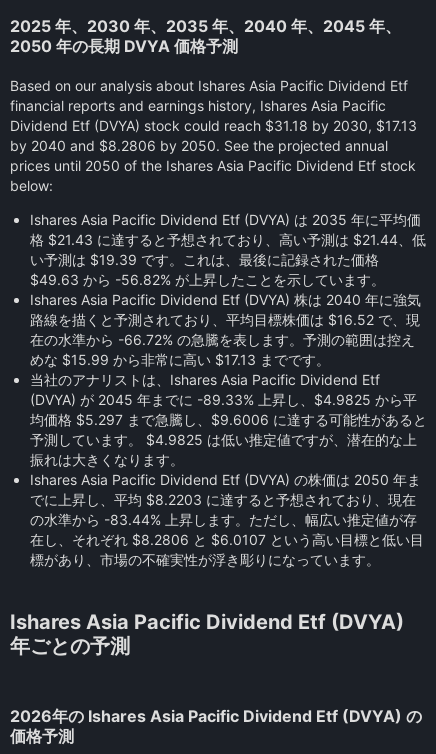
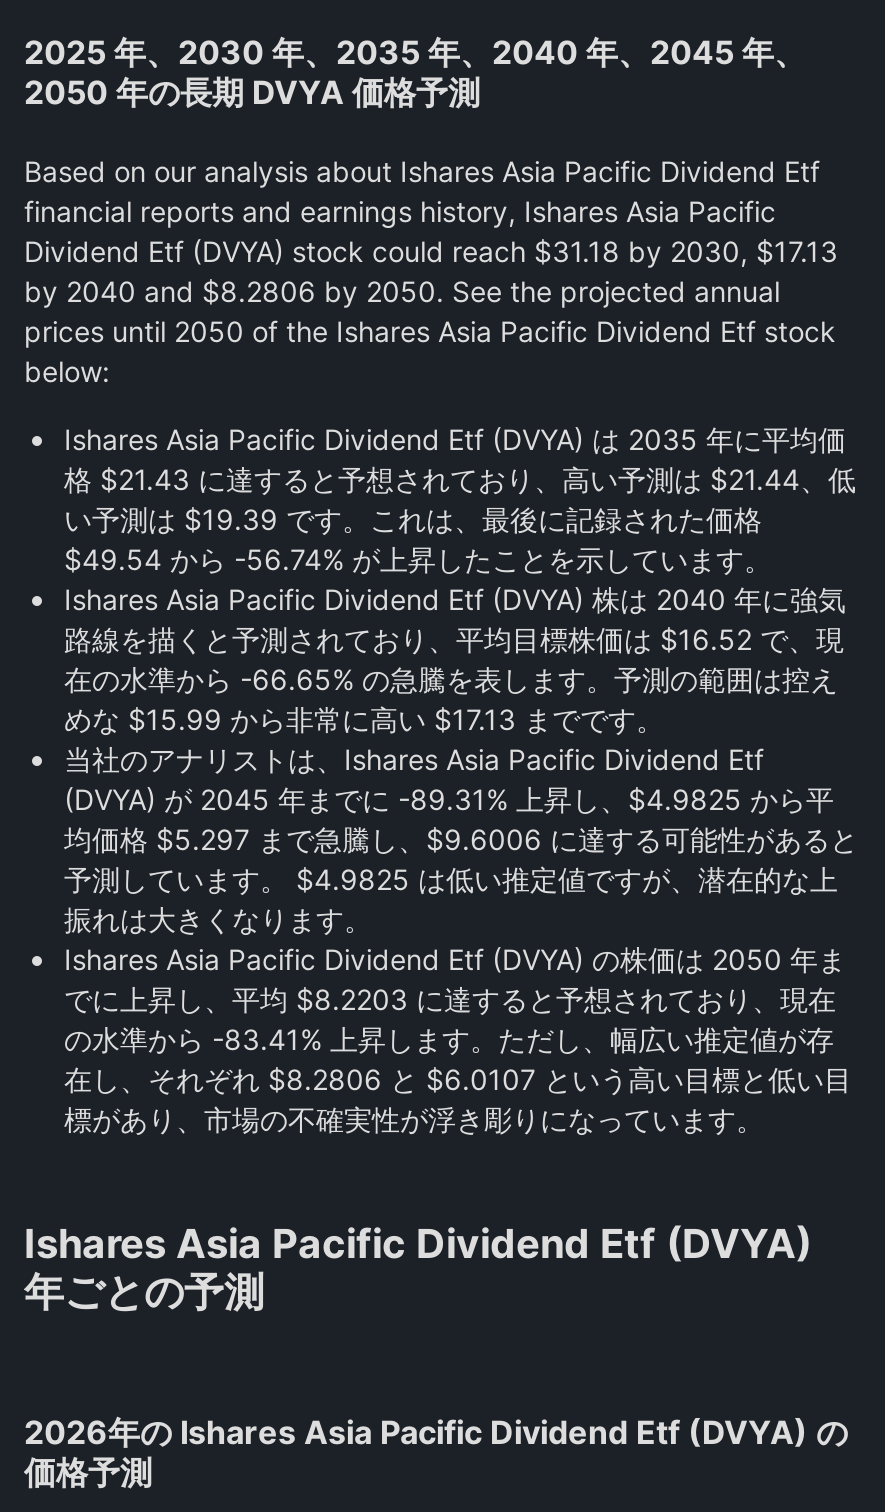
- $49.63 から -56.82% が上昇したことを示しています。
+ $49.54 から -56.74% が上昇したことを示しています。

- 在の水準から -66.72% の急騰を表します。予測の範囲は控え
+ 在の水準から -66.65% の急騰を表します。予測の範囲は控え

- (DVYA) が 2045 年までに -89.33% 上昇し、$4.9825 から平
+ (DVYA) が 2045 年までに -89.31% 上昇し、$4.9825 から平

- の水準から -83.44% 上昇します。ただし、幅広い推定値が存
+ の水準から -83.41% 上昇します。ただし、幅広い推定値が存
